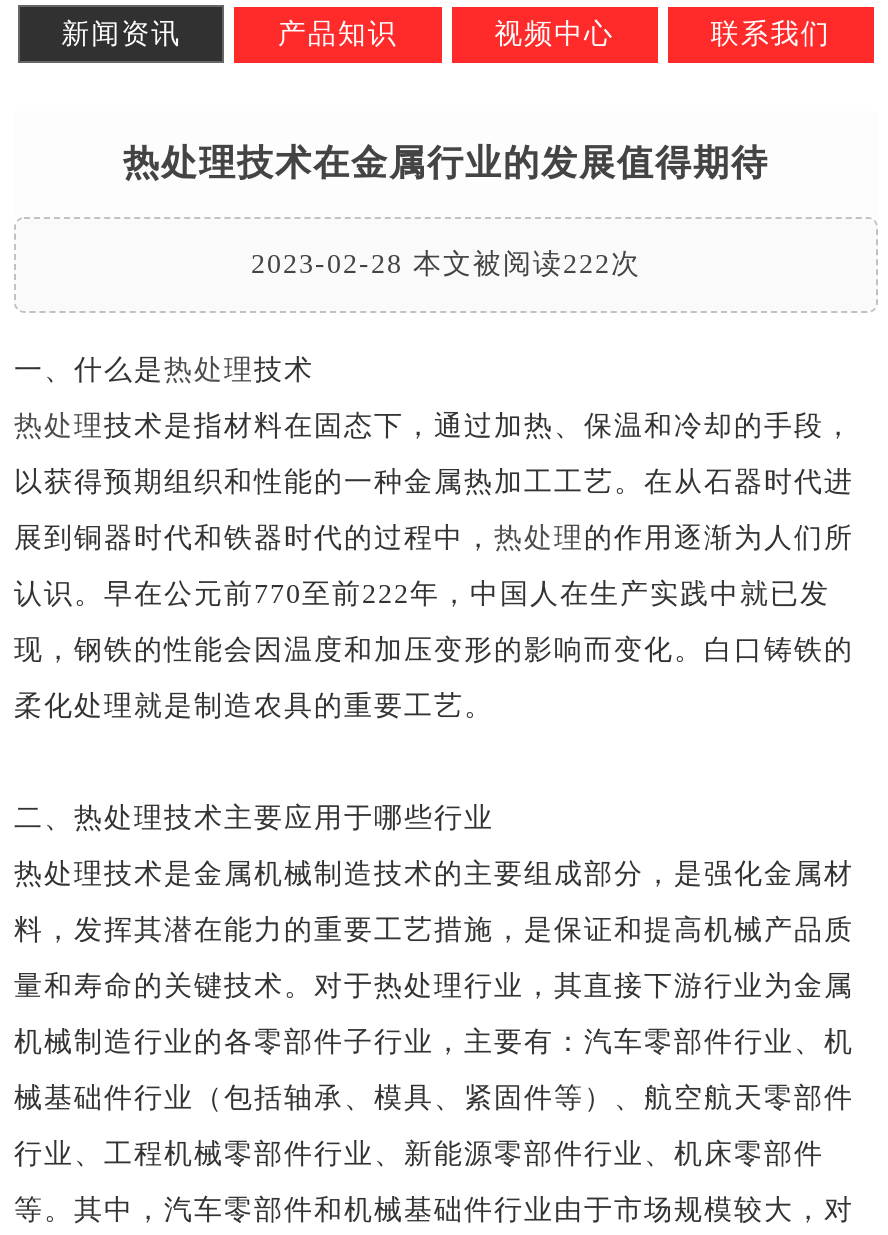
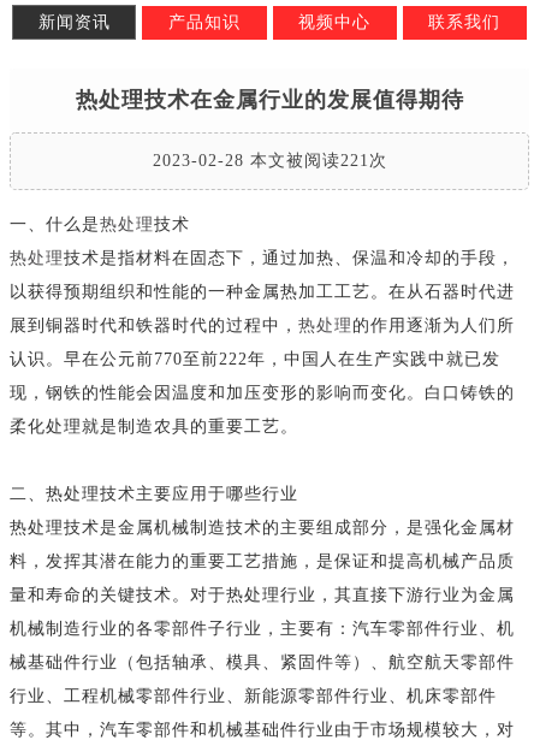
- 2023-02-28 本文被阅读222次
+ 2023-02-28 本文被阅读221次
